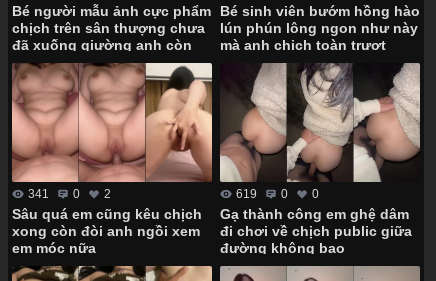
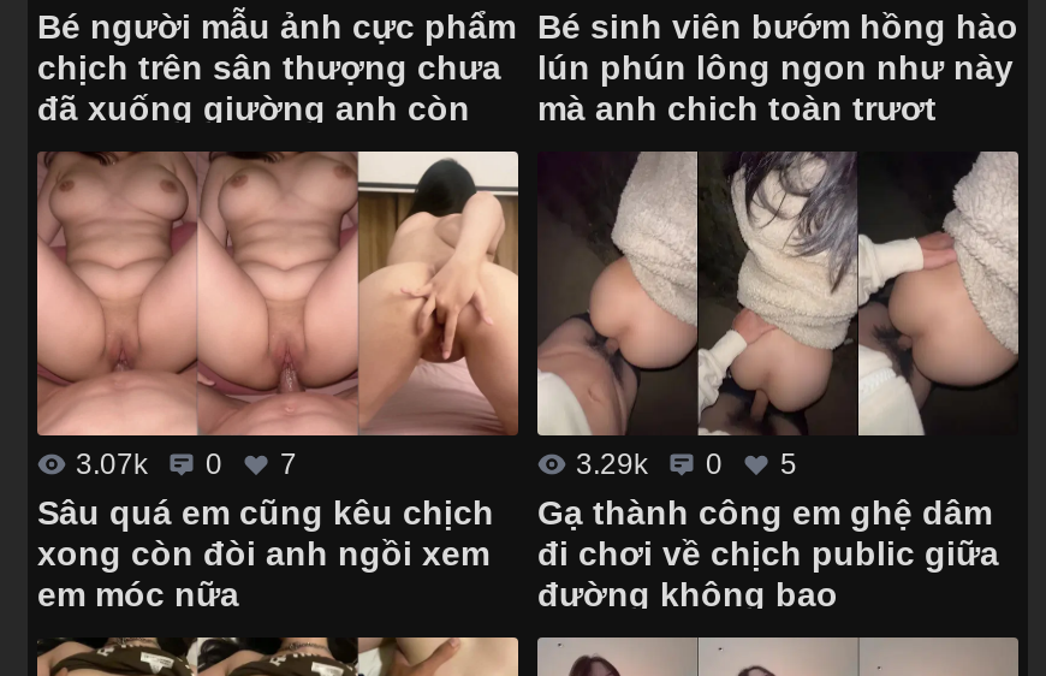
- 341
+ 3.07k

- 2
+ 7

- 619
+ 3.29k

- 0
+ 5
